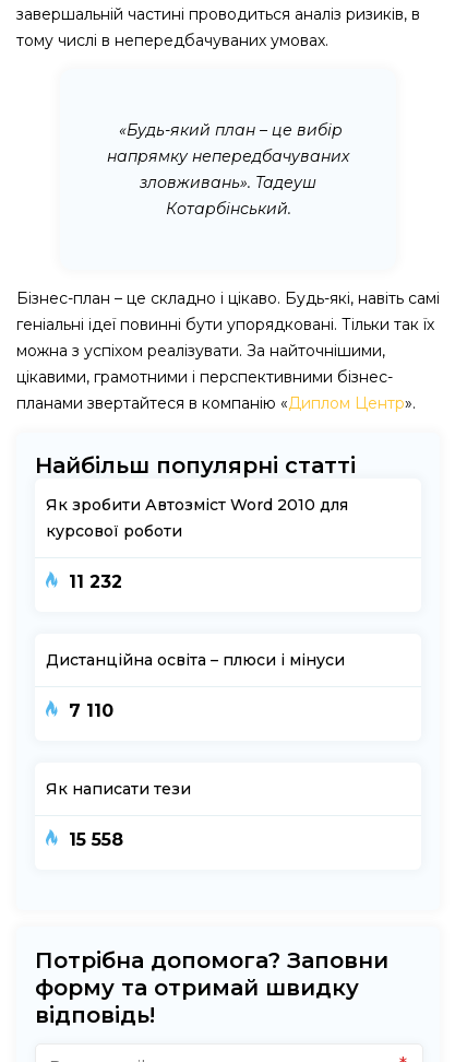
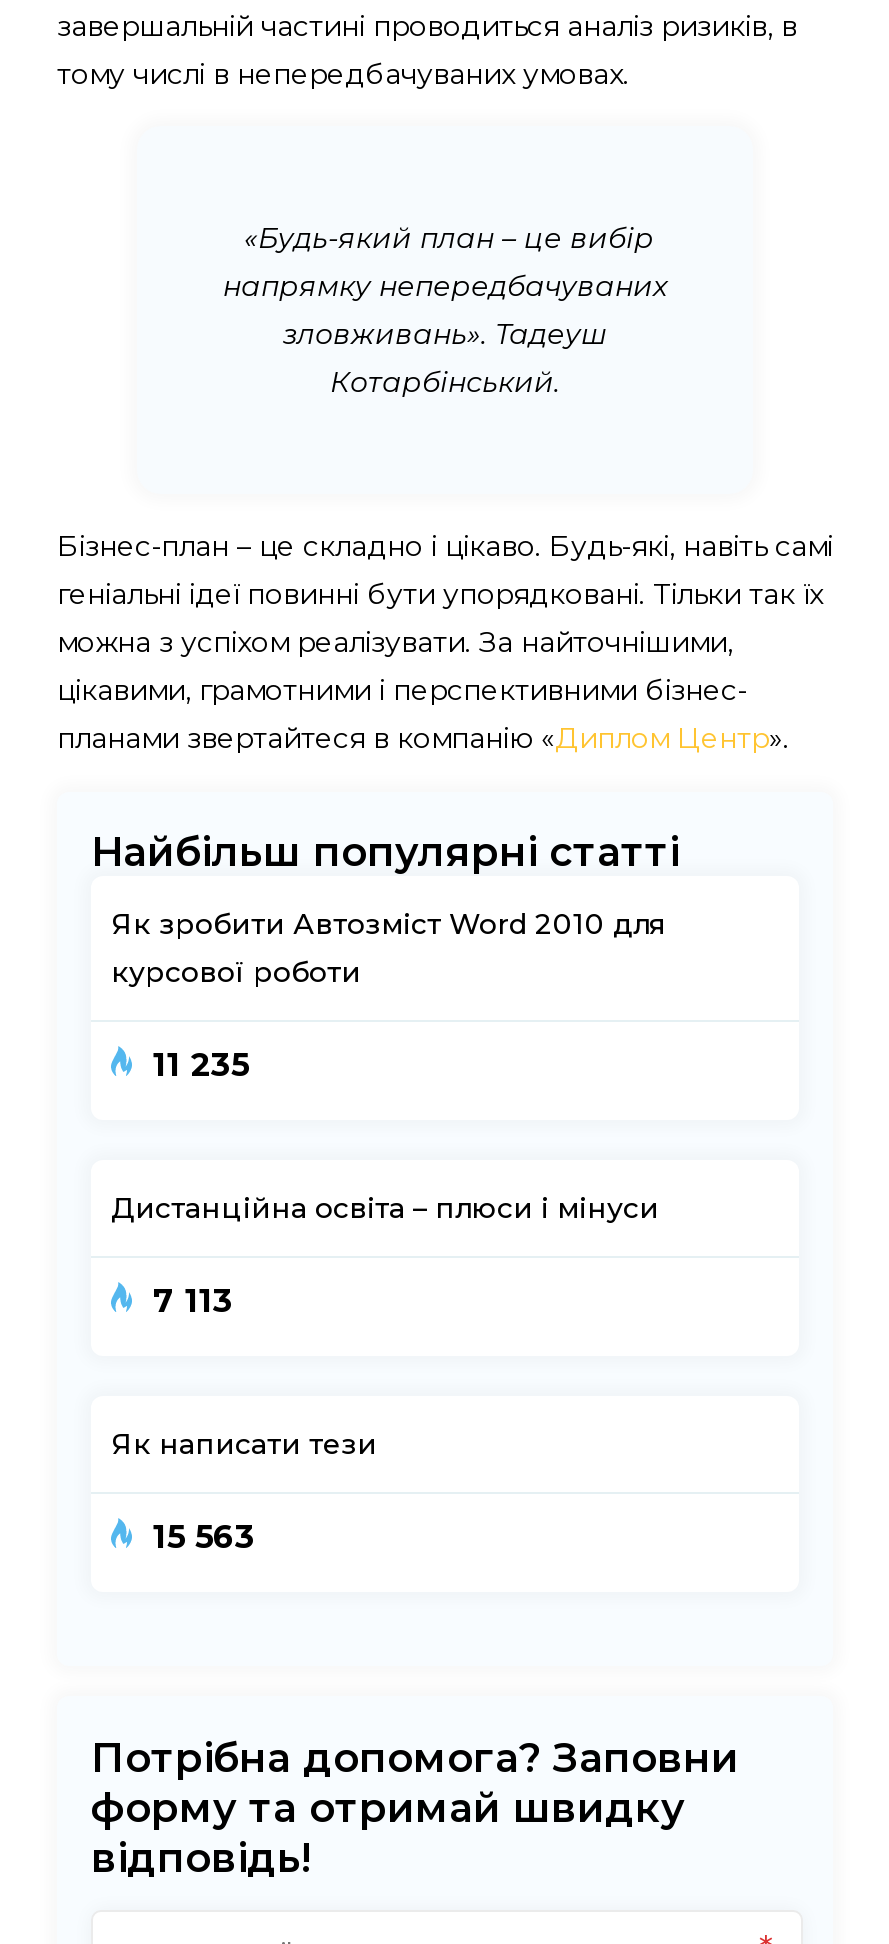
- 11 232
+ 11 235

- 7 110
+ 7 113

- 15 558
+ 15 563
